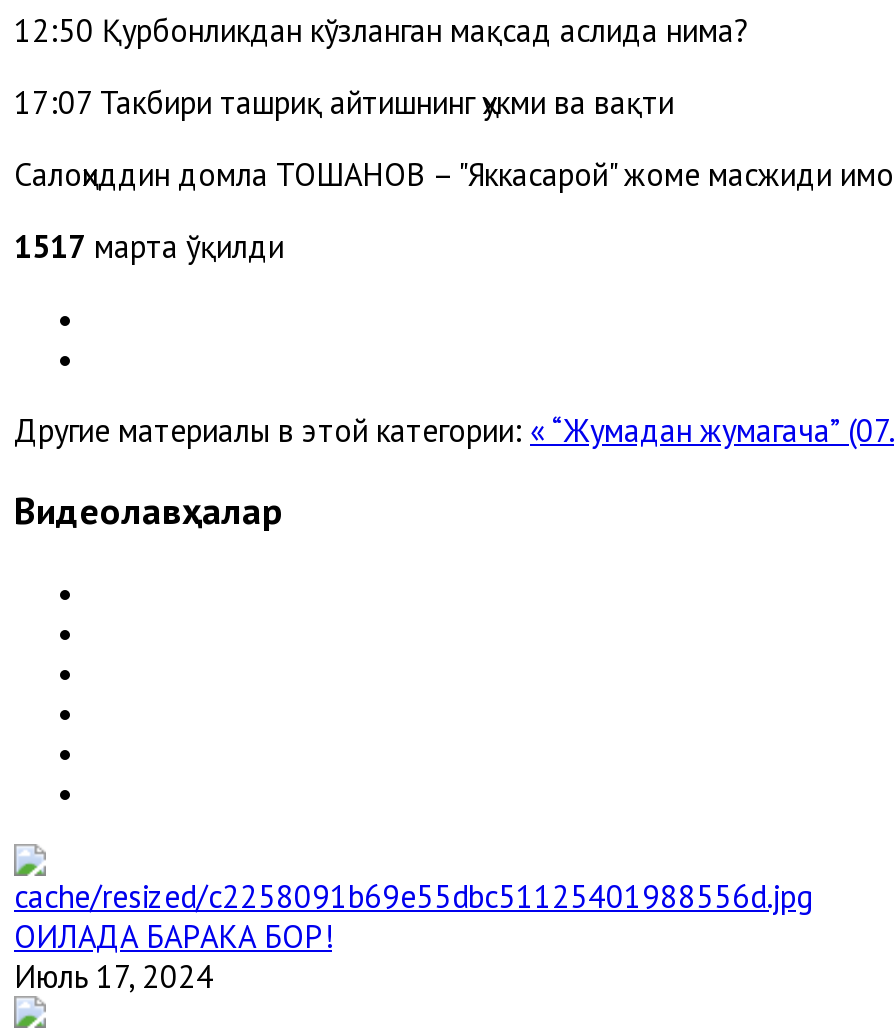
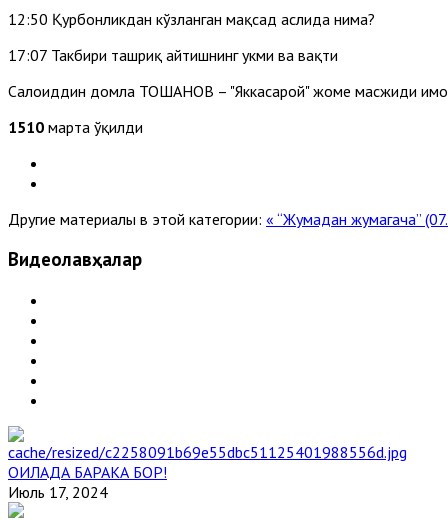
- 1517 марта ўқилди
+ 1510 марта ўқилди
